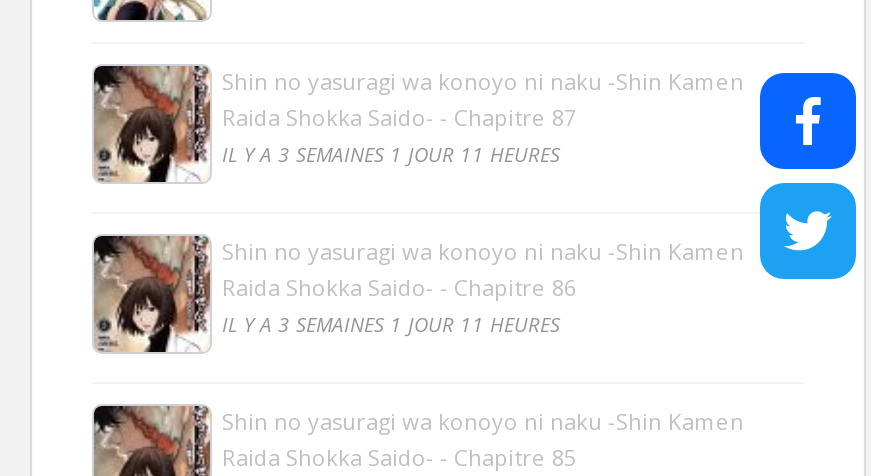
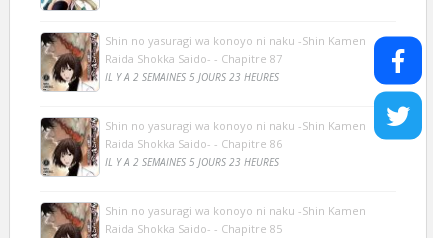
- IL Y A 3 SEMAINES 1 JOUR 11 HEURES
+ IL Y A 2 SEMAINES 5 JOURS 23 HEURES

- IL Y A 3 SEMAINES 1 JOUR 11 HEURES
+ IL Y A 2 SEMAINES 5 JOURS 23 HEURES
